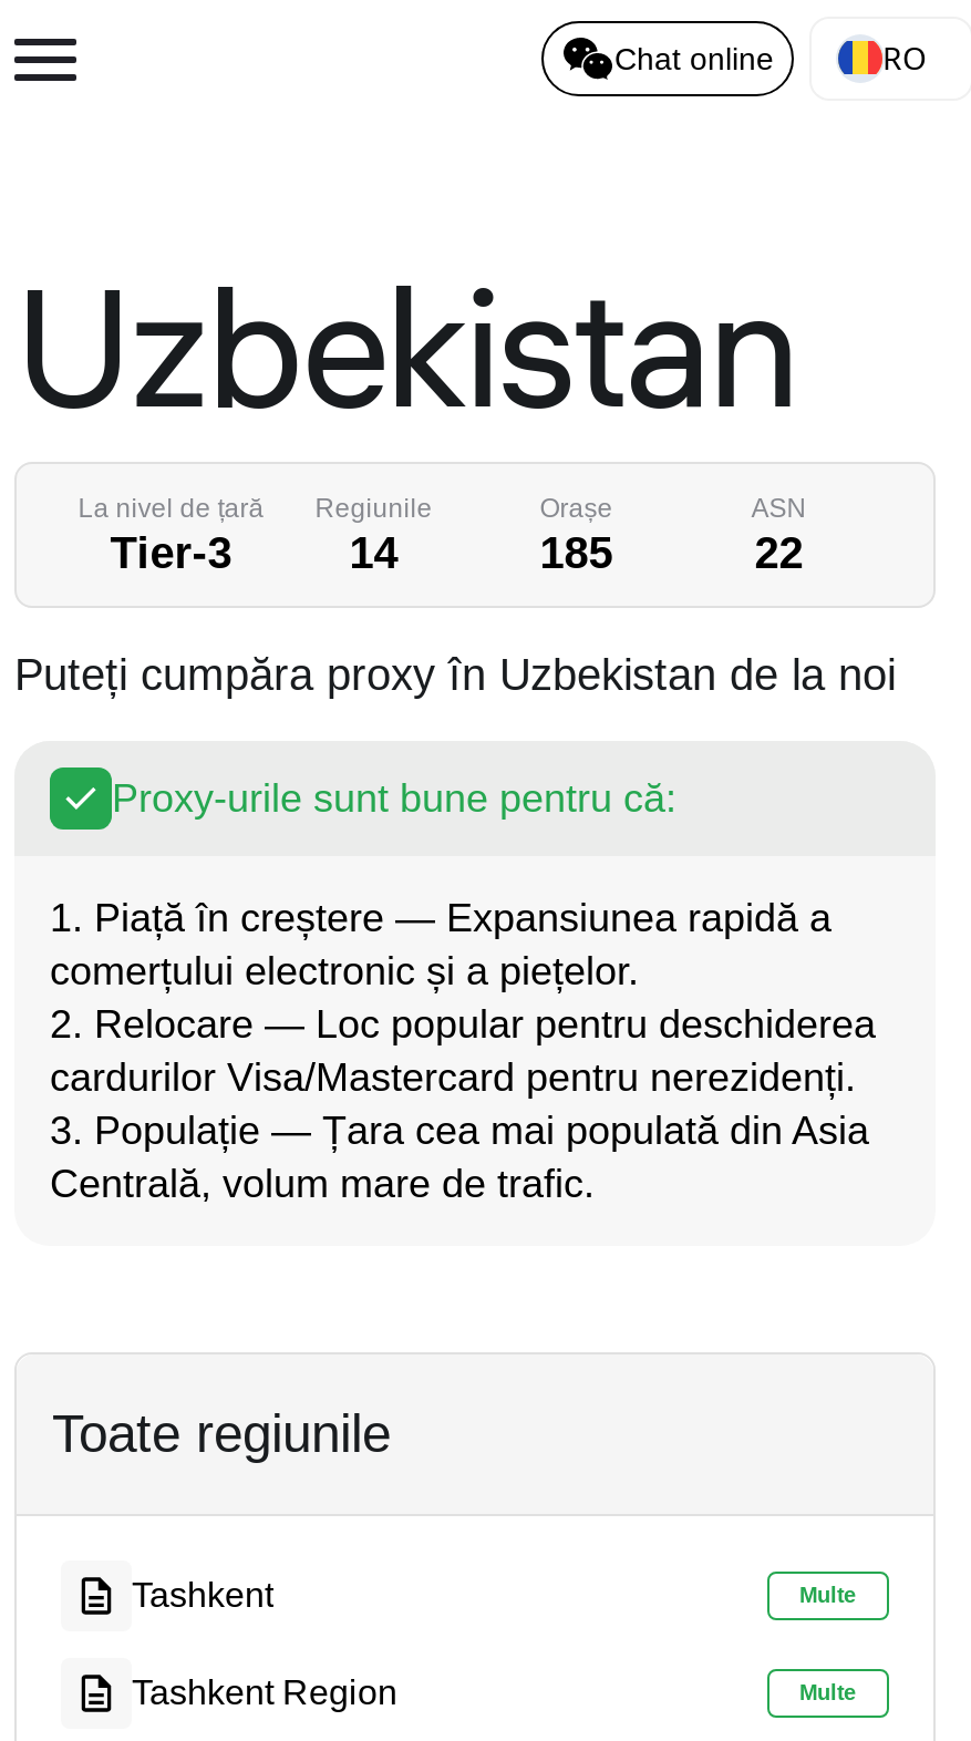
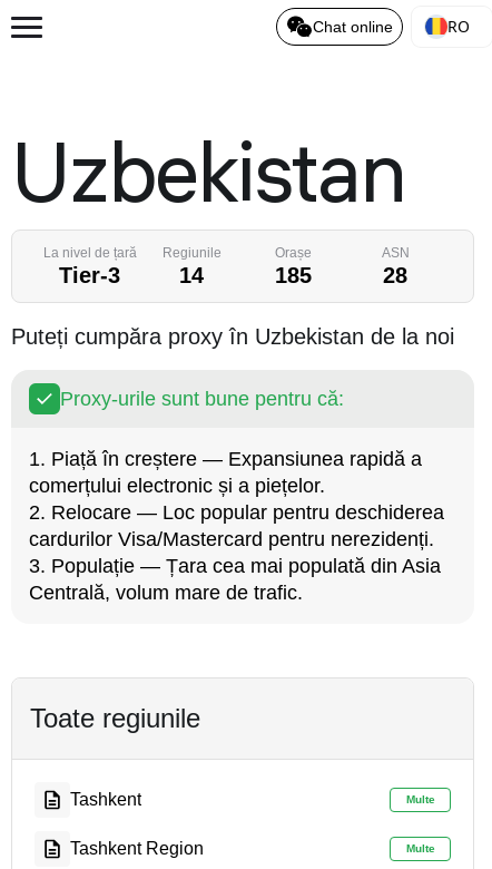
- 22
+ 28
